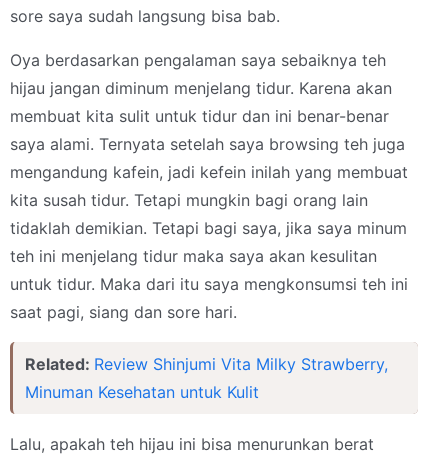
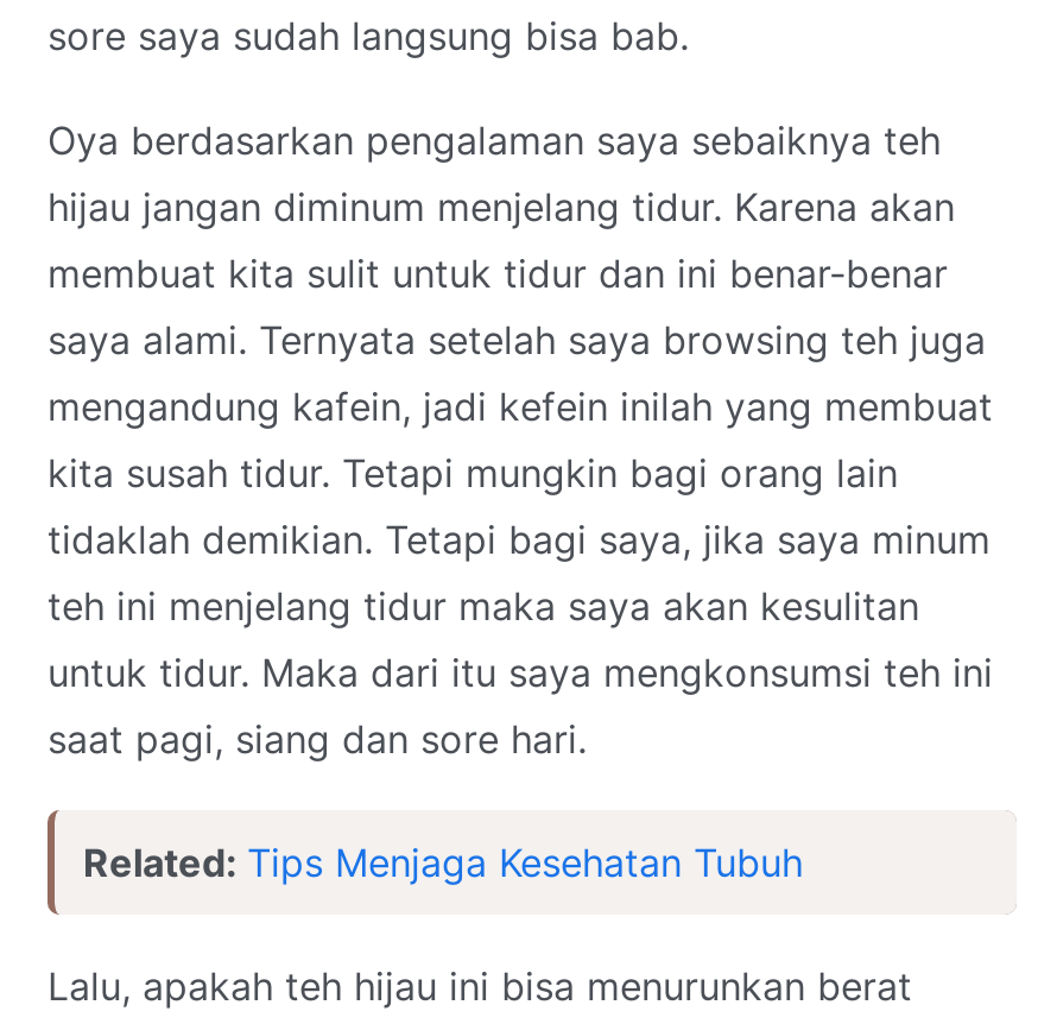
- Related: Review Shinjumi Vita Milky Strawberry,
- Minuman Kesehatan untuk Kulit
+ Related: Tips Menjaga Kesehatan Tubuh
